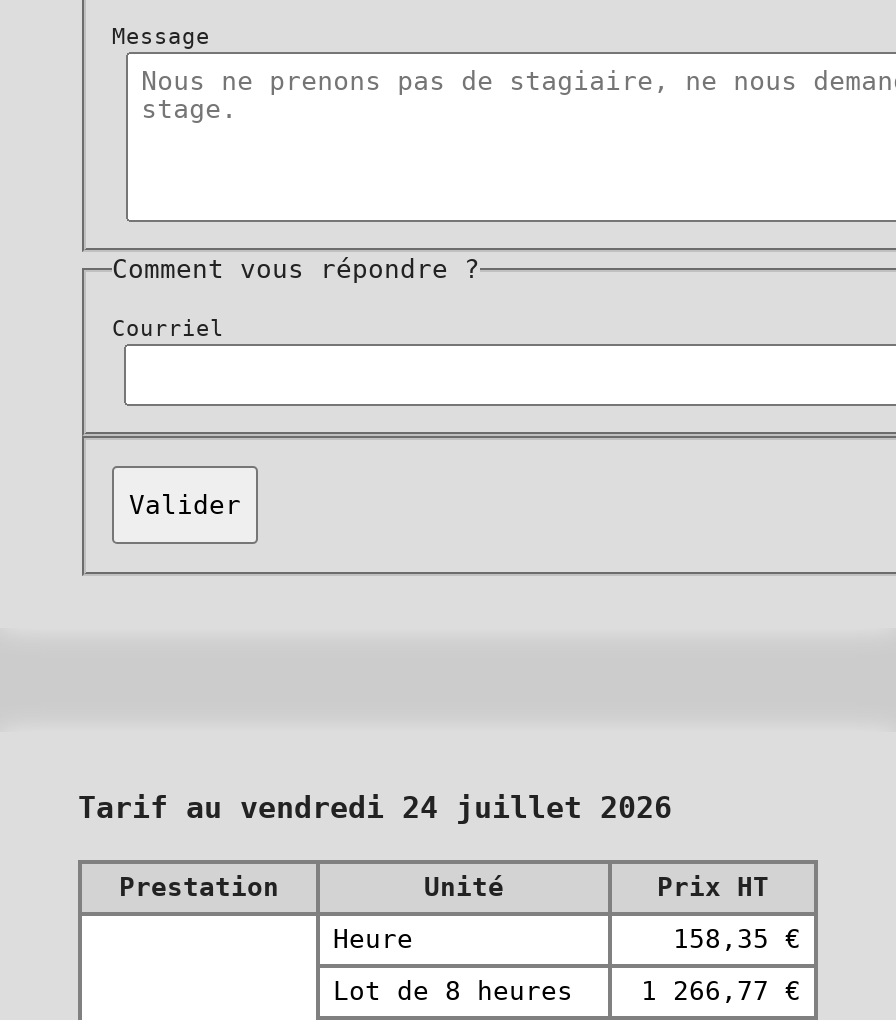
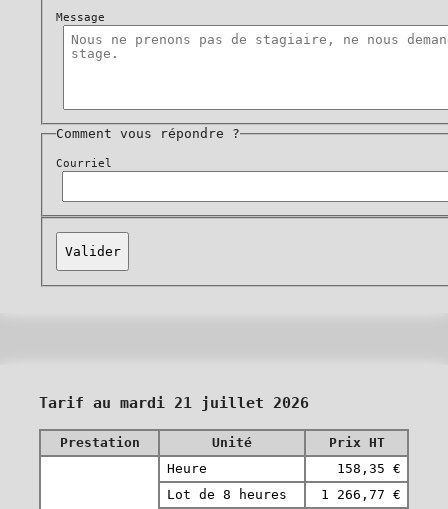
- Tarif au vendredi 24 juillet 2026
+ Tarif au mardi 21 juillet 2026
